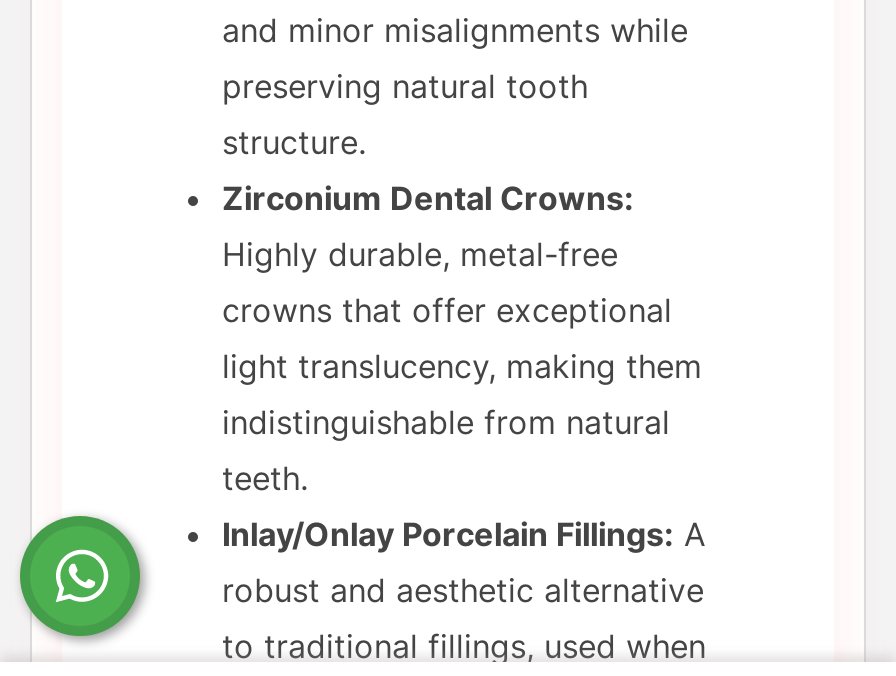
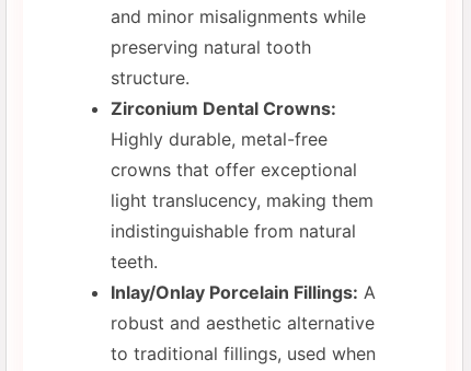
- [image]
